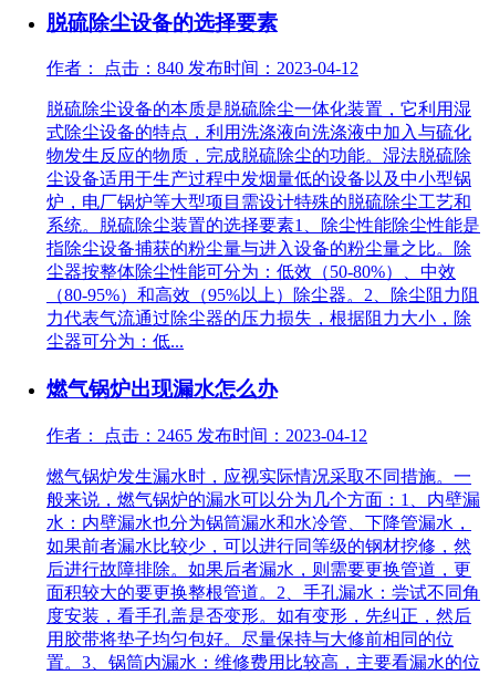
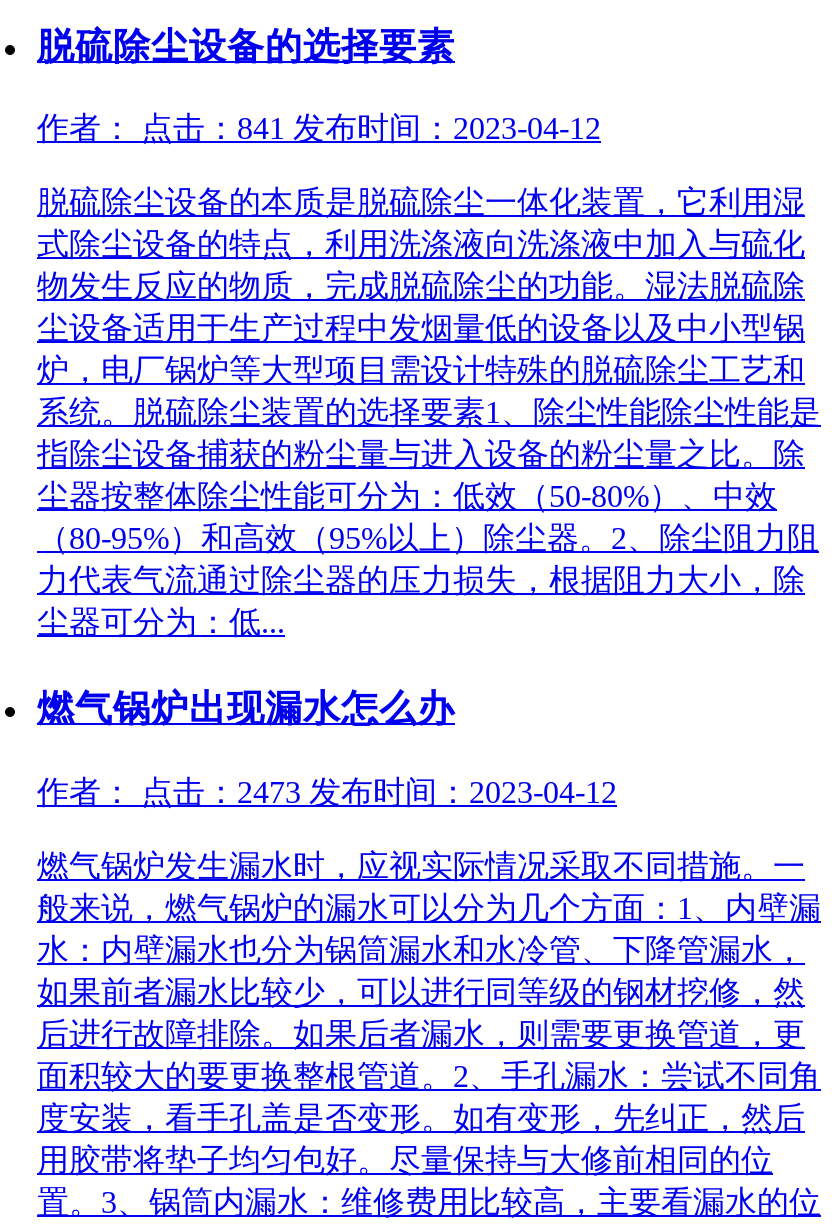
- 作者： 点击：840 发布时间：2023-04-12
+ 作者： 点击：841 发布时间：2023-04-12

- 作者： 点击：2465 发布时间：2023-04-12
+ 作者： 点击：2473 发布时间：2023-04-12
